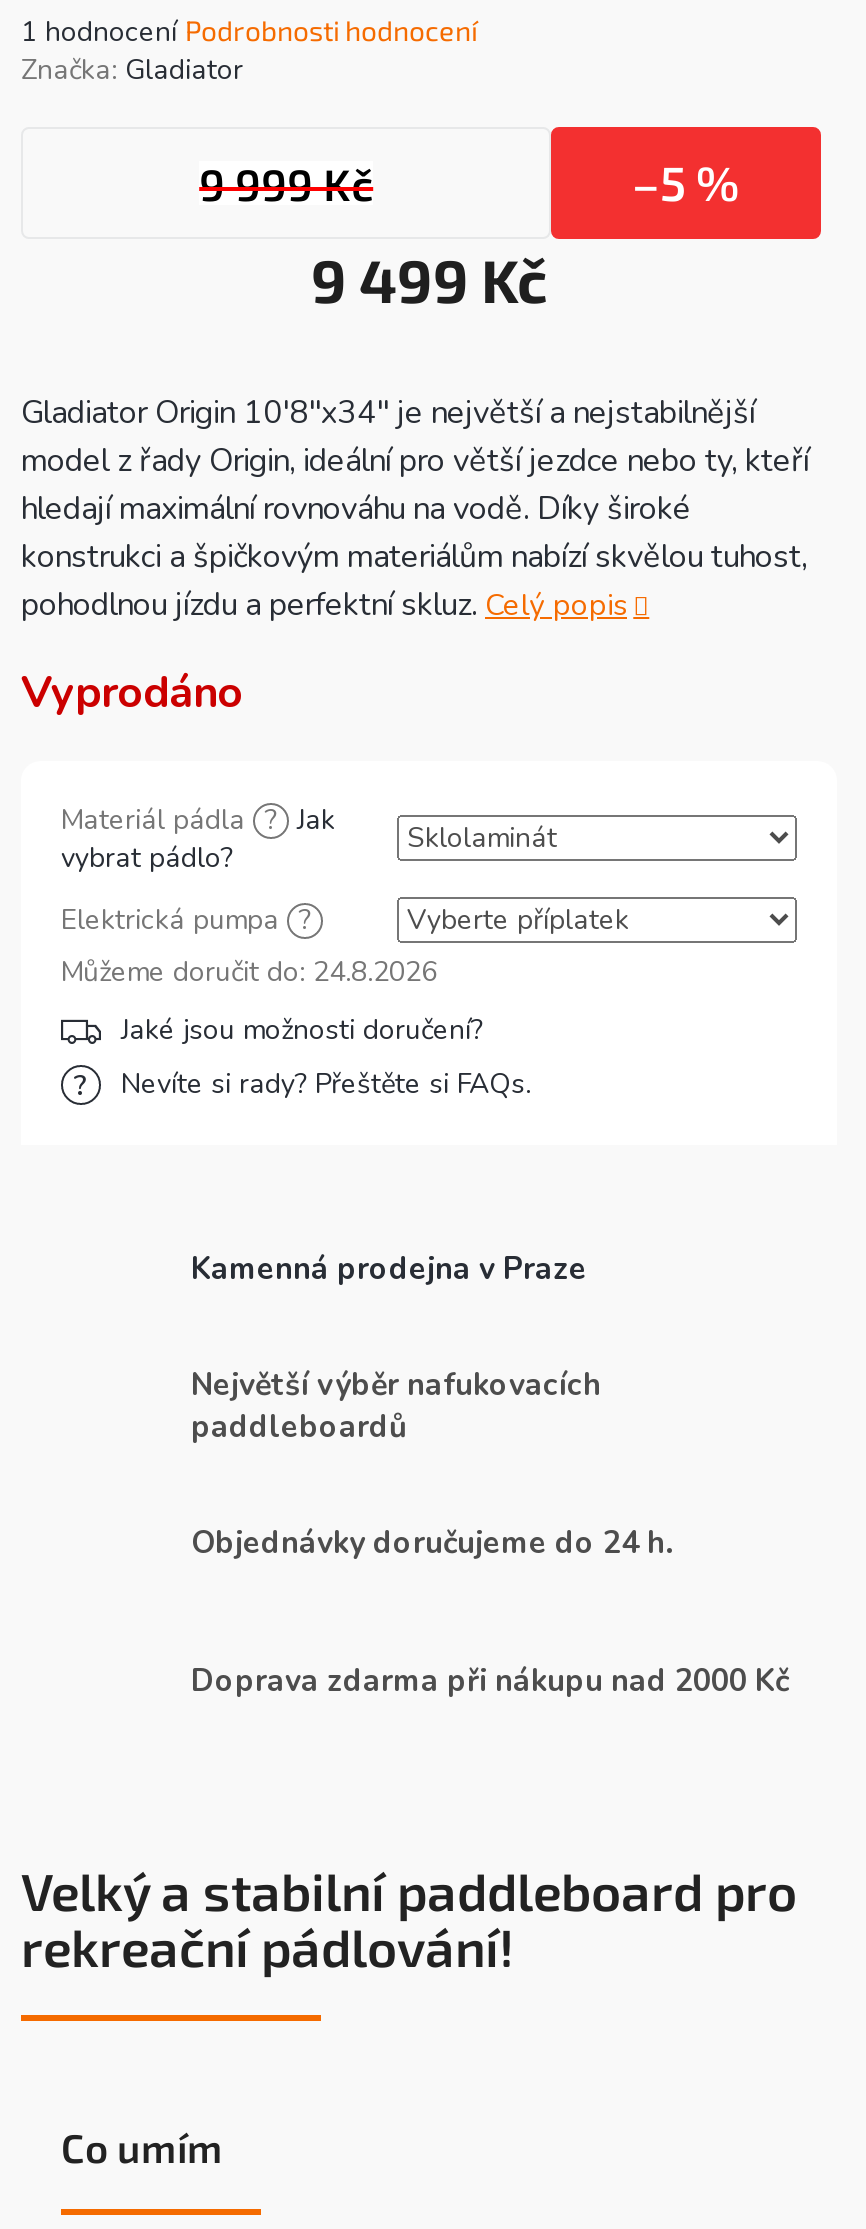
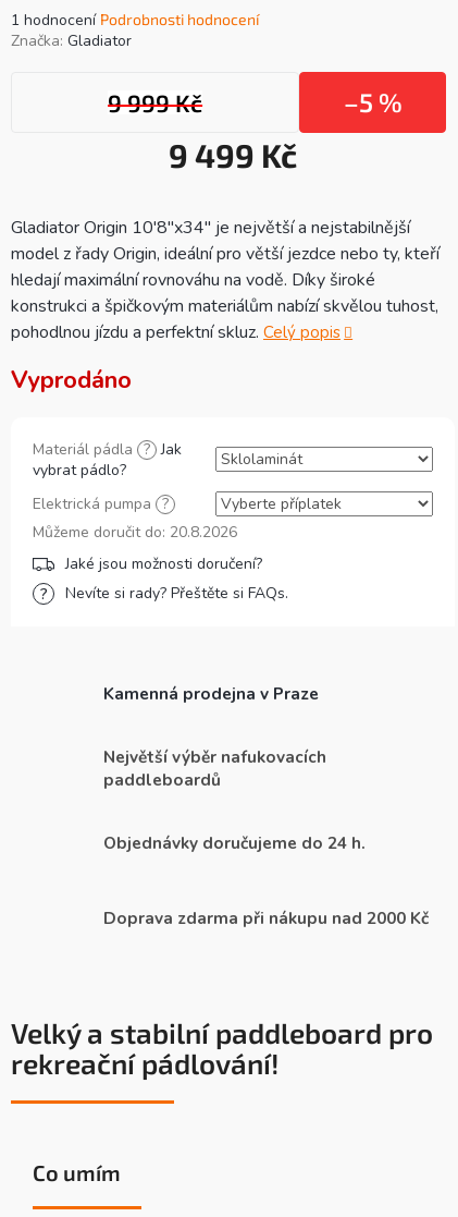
- Můžeme doručit do: 24.8.2026
+ Můžeme doručit do: 20.8.2026
